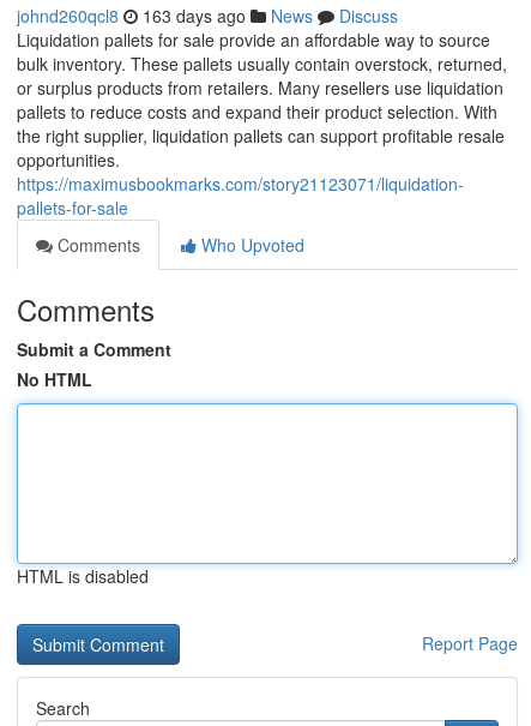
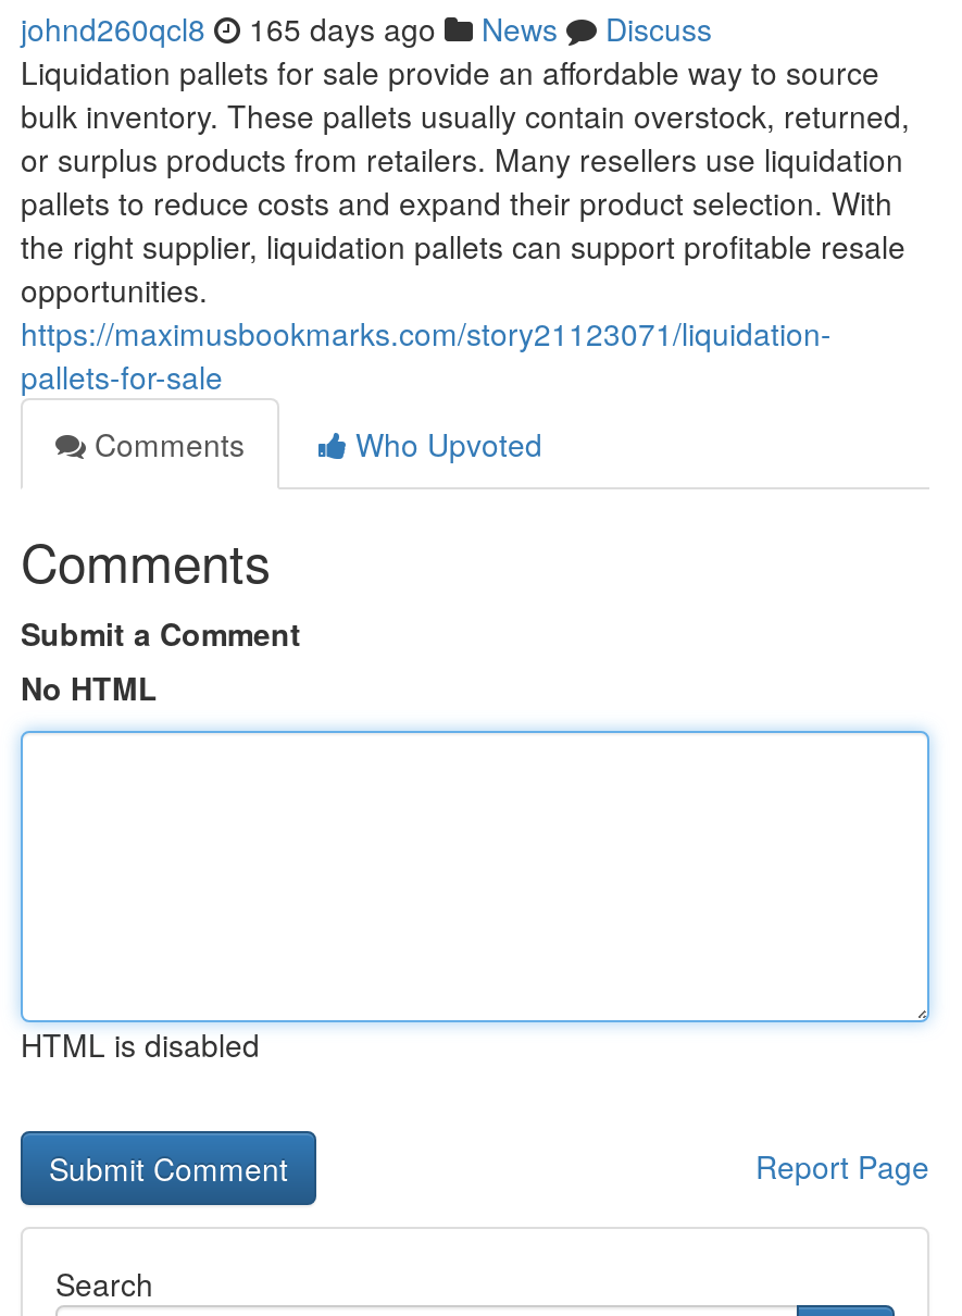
- johnd260qcl8 163 days ago News Discuss
+ johnd260qcl8 165 days ago News Discuss
